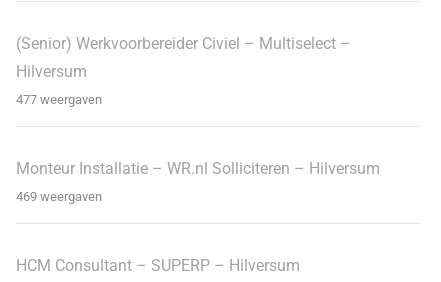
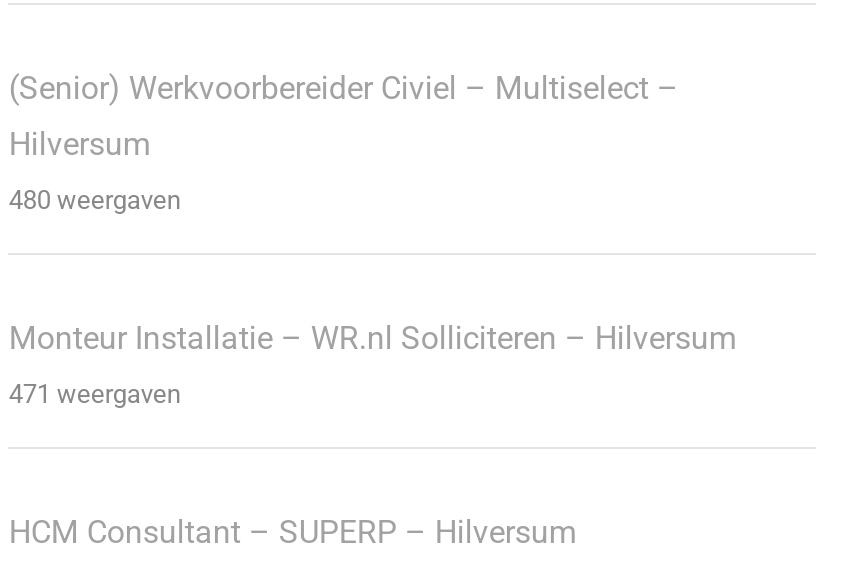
- 477 weergaven
+ 480 weergaven

- 469 weergaven
+ 471 weergaven
